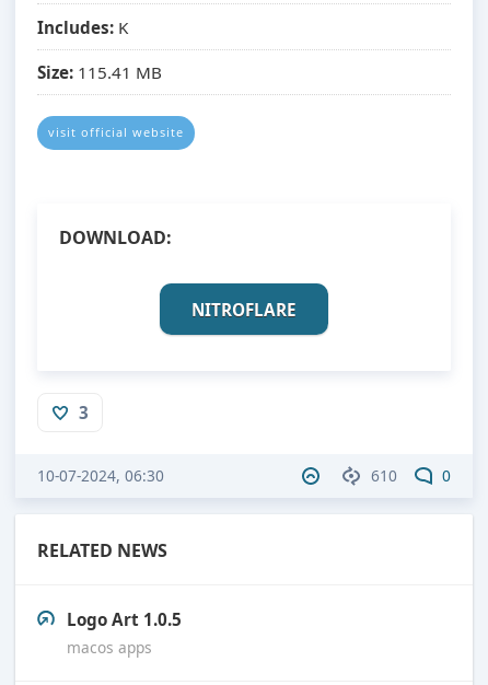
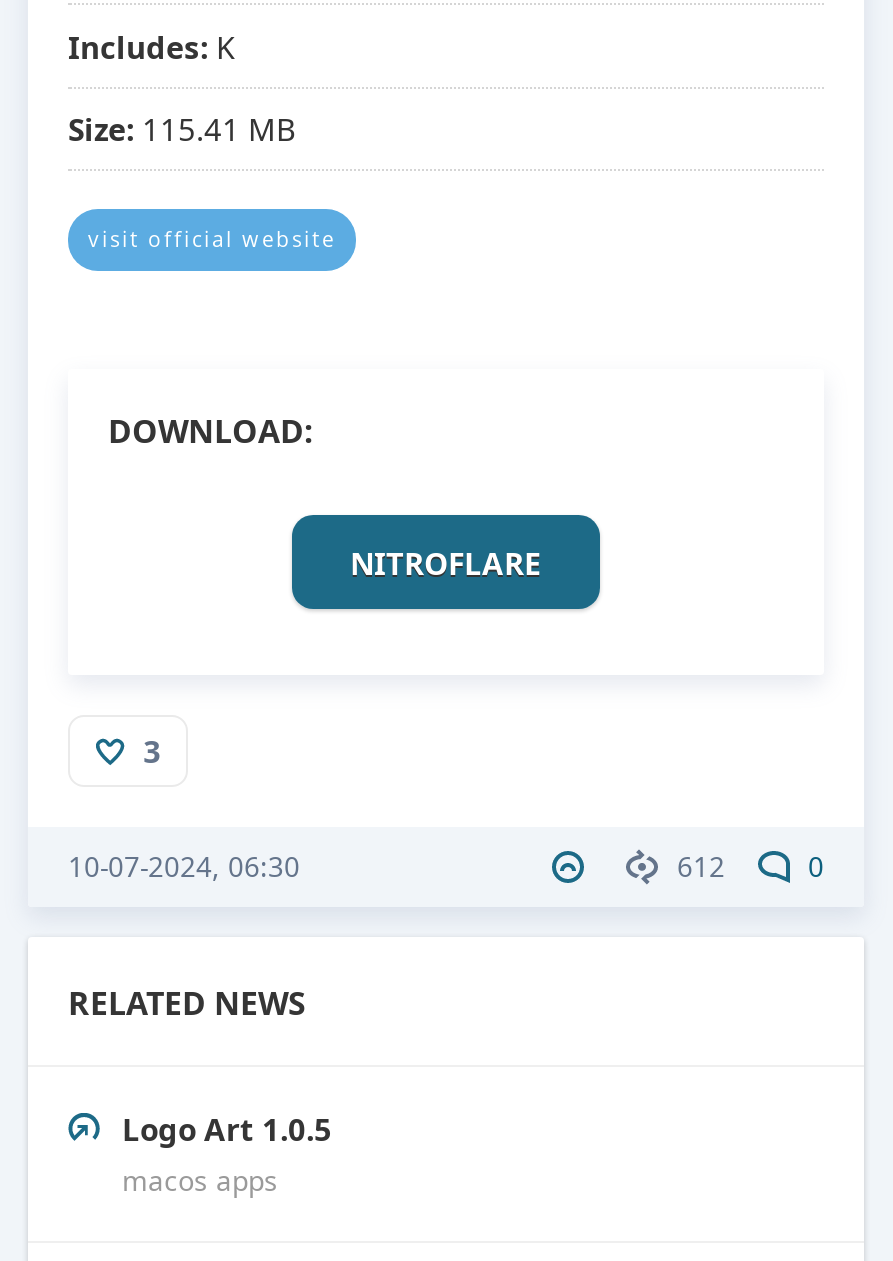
- 610 0
+ 612 0
